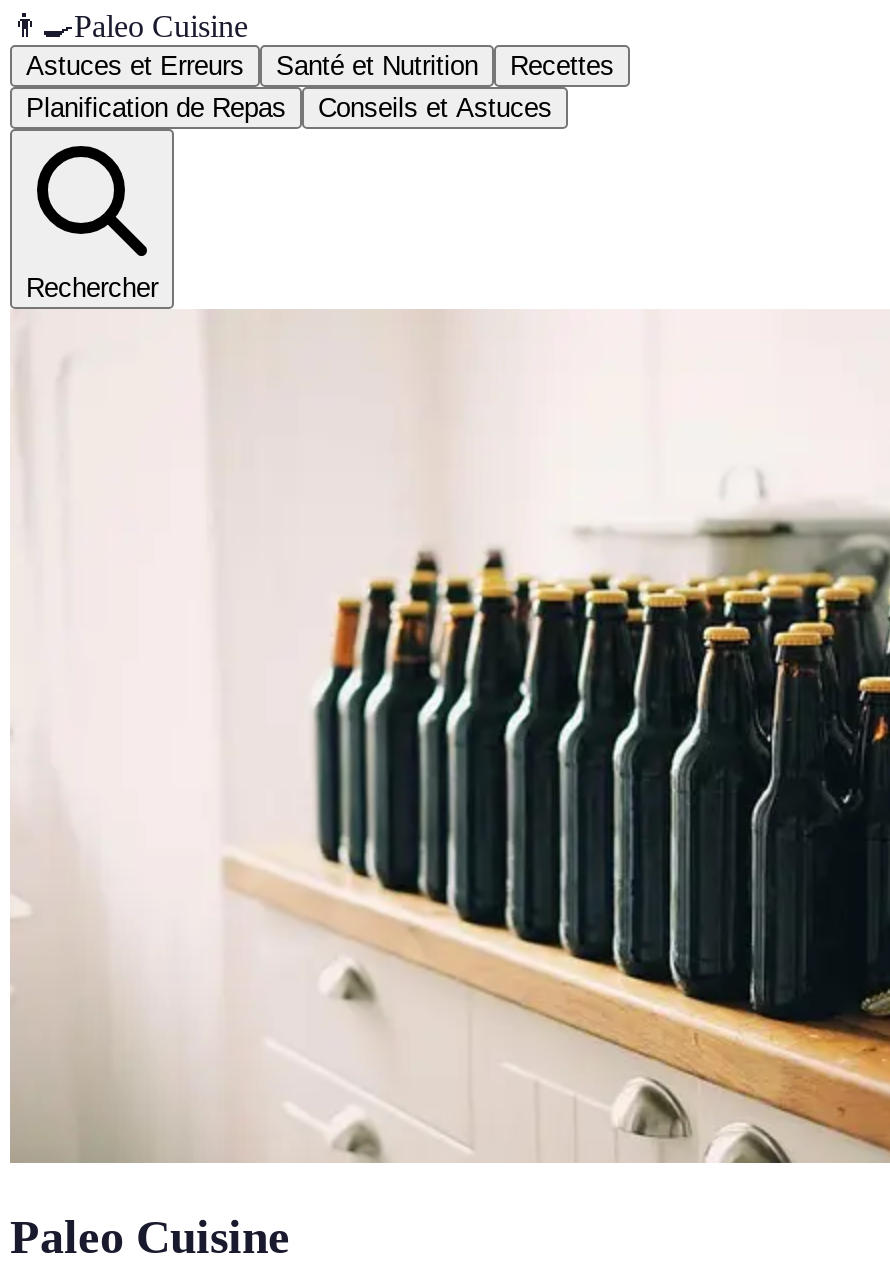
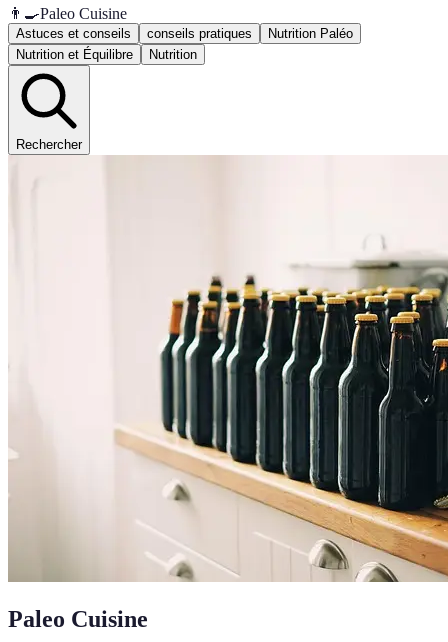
- Astuces et Erreurs
- Santé et Nutrition
- Recettes
- Planification de Repas
- Conseils et Astuces
+ Astuces et conseils
+ conseils pratiques
+ Nutrition Paléo
+ Nutrition et Équilibre
+ Nutrition
